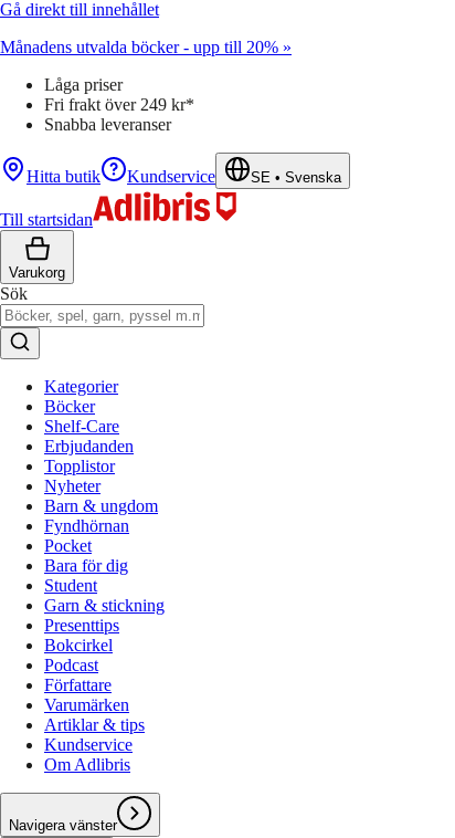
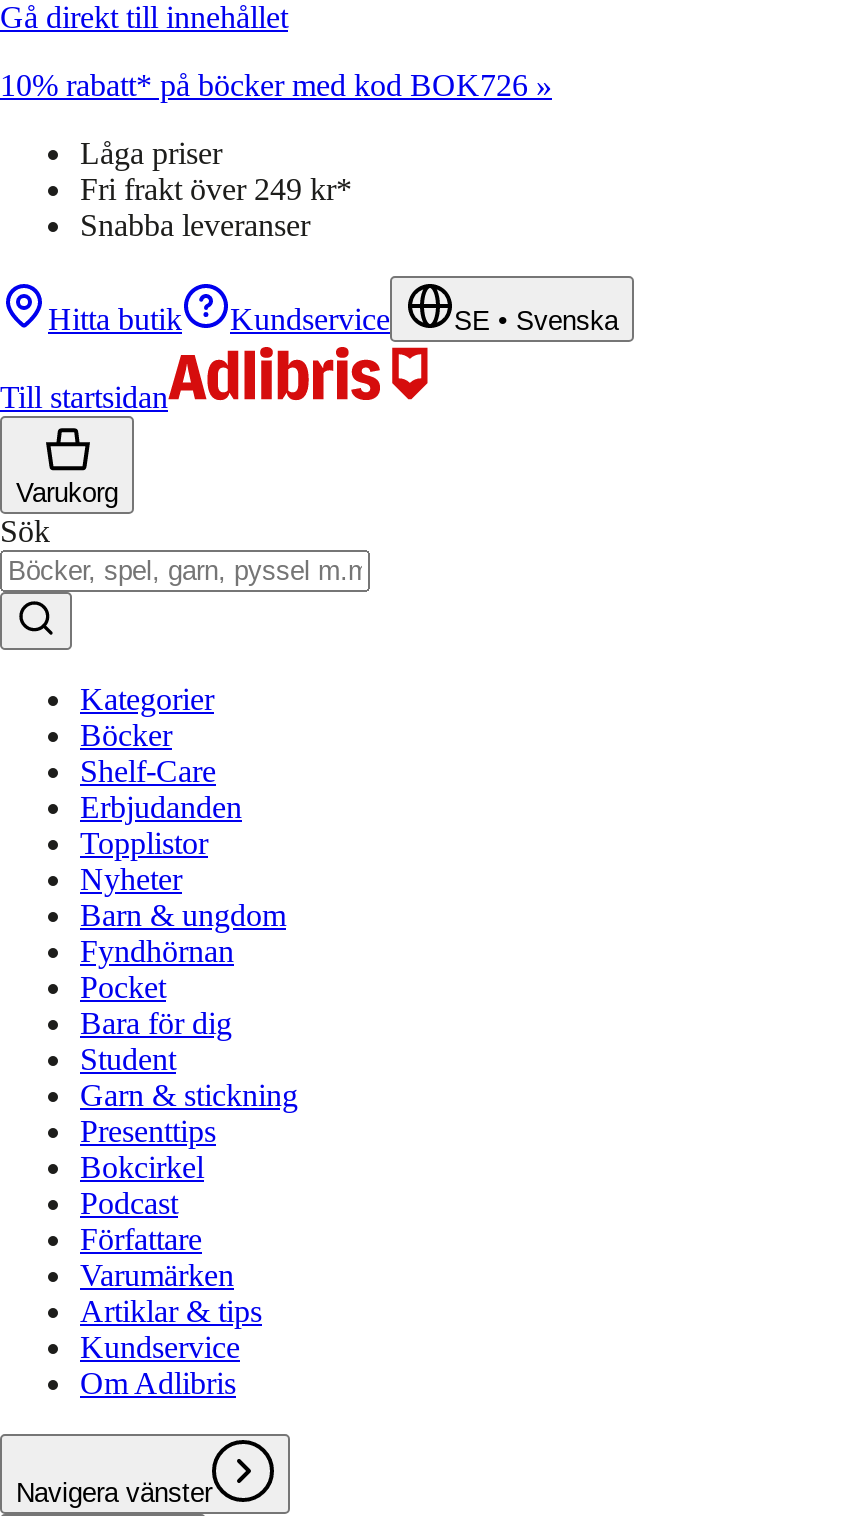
- Månadens utvalda böcker - upp till 20% »
+ 10% rabatt* på böcker med kod BOK726 »
